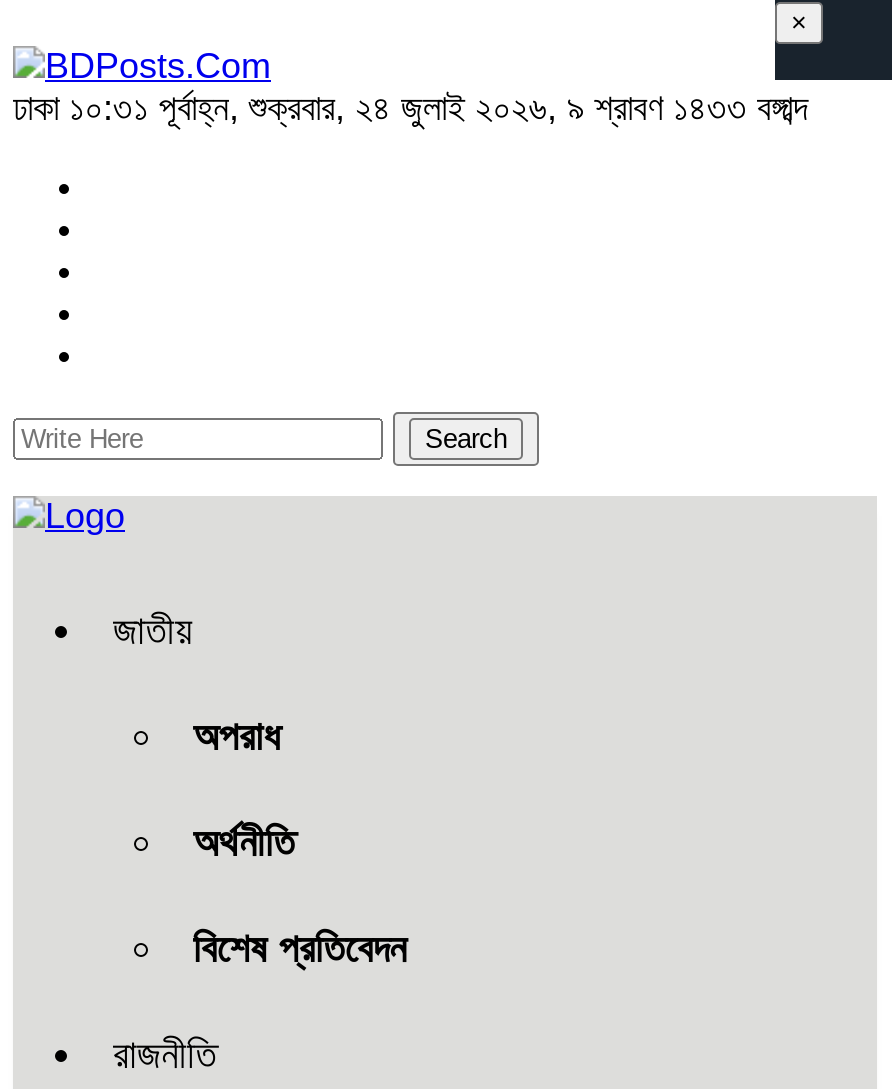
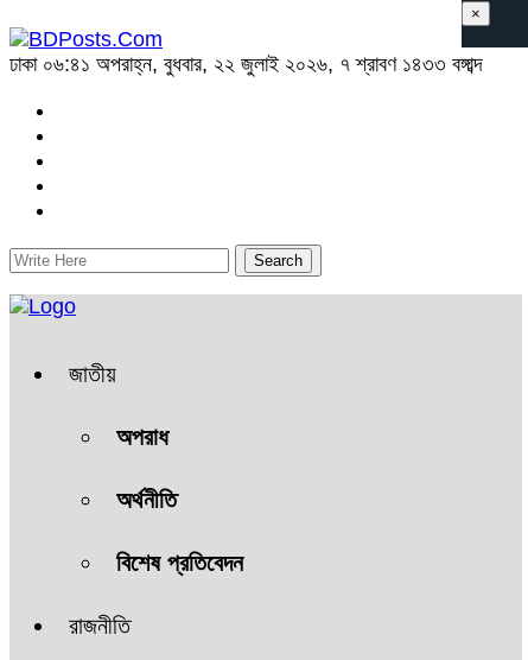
- ঢাকা ১০:৩১ পূর্বাহ্ন, শুক্রবার, ২৪ জুলাই ২০২৬, ৯ শ্রাবণ ১৪৩৩ বঙ্গাব্দ
+ ঢাকা ০৬:৪১ অপরাহ্ন, বুধবার, ২২ জুলাই ২০২৬, ৭ শ্রাবণ ১৪৩৩ বঙ্গাব্দ
